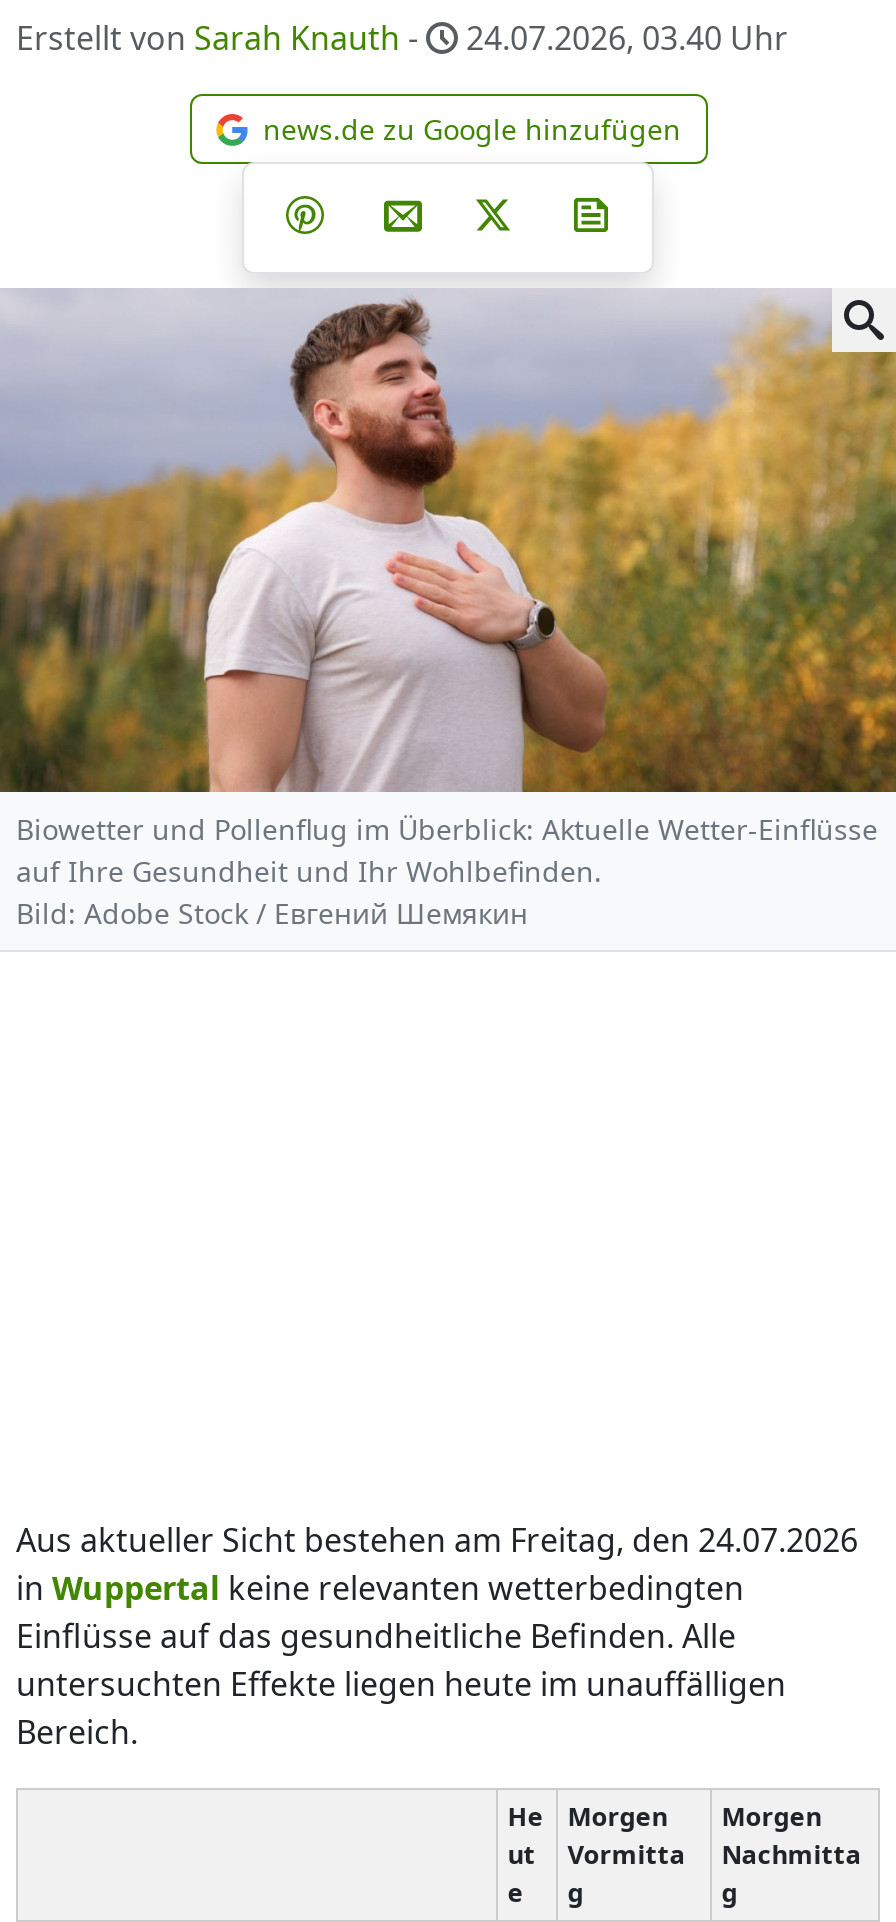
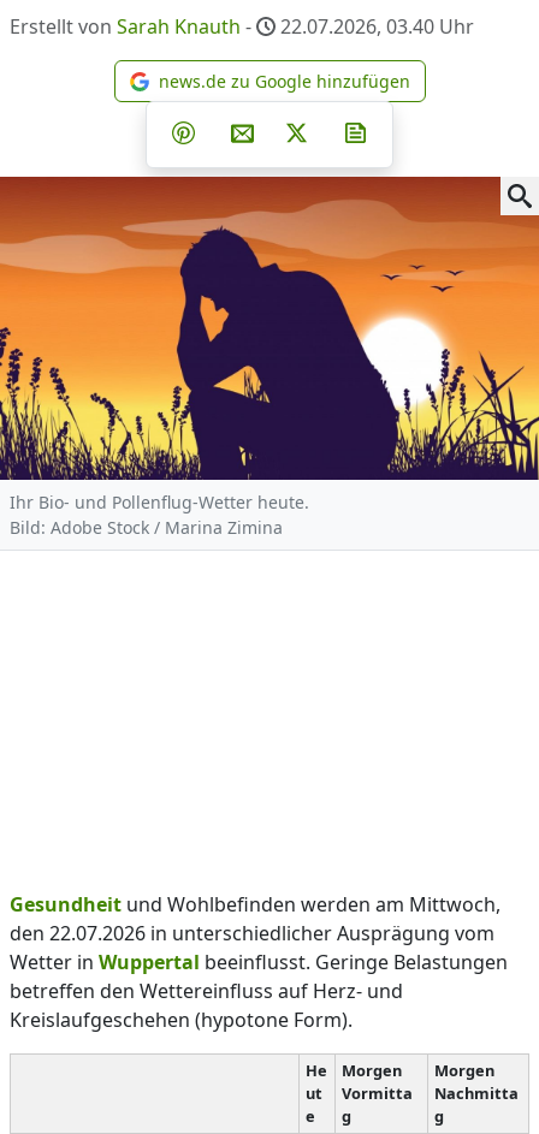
- Erstellt von Sarah Knauth - 24.07.2026, 03.40 Uhr
+ Erstellt von Sarah Knauth - 22.07.2026, 03.40 Uhr

- [image]
- Biowetter und Pollenflug im Überblick: Aktuelle Wetter-Einflüsse
- auf Ihre Gesundheit und Ihr Wohlbefinden.
- Bild: Adobe Stock / Евгений Шемякин
+ [image]
+ Ihr Bio- und Pollenflug-Wetter heute.
+ Bild: Adobe Stock / Marina Zimina

- Aus aktueller Sicht bestehen am Freitag, den 24.07.2026
- in Wuppertal keine relevanten wetterbedingten
- Einflüsse auf das gesundheitliche Befinden. Alle
- untersuchten Effekte liegen heute im unauffälligen
- Bereich.
+ Gesundheit und Wohlbefinden werden am Mittwoch,
+ den 22.07.2026 in unterschiedlicher Ausprägung vom
+ Wetter in Wuppertal beeinflusst. Geringe Belastungen
+ betreffen den Wettereinfluss auf Herz- und
+ Kreislaufgeschehen (hypotone Form).
